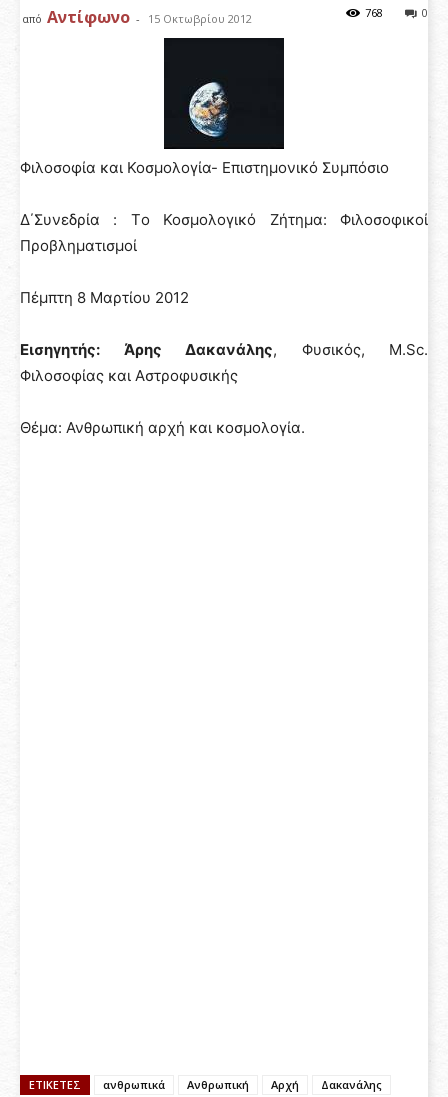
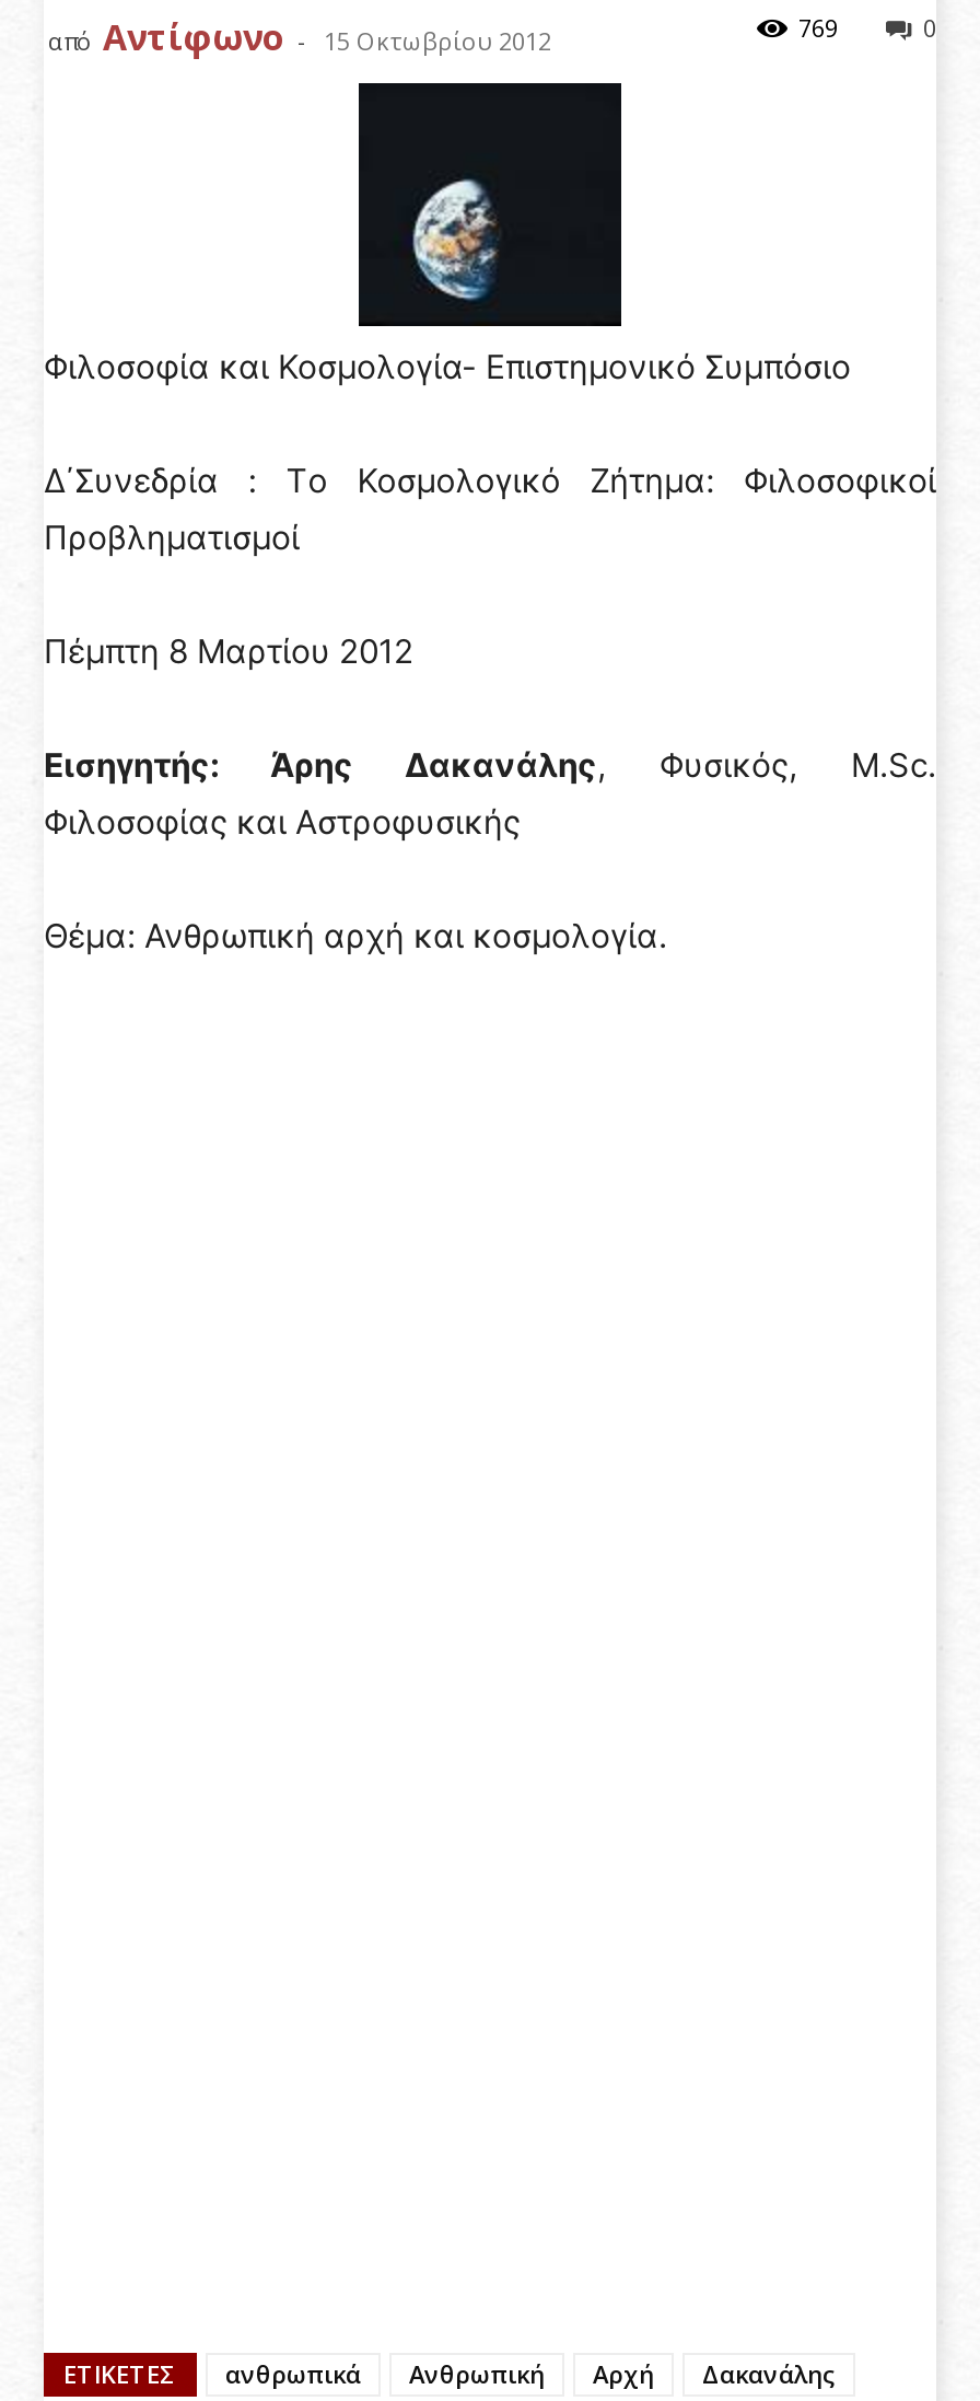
- 768
+ 769
